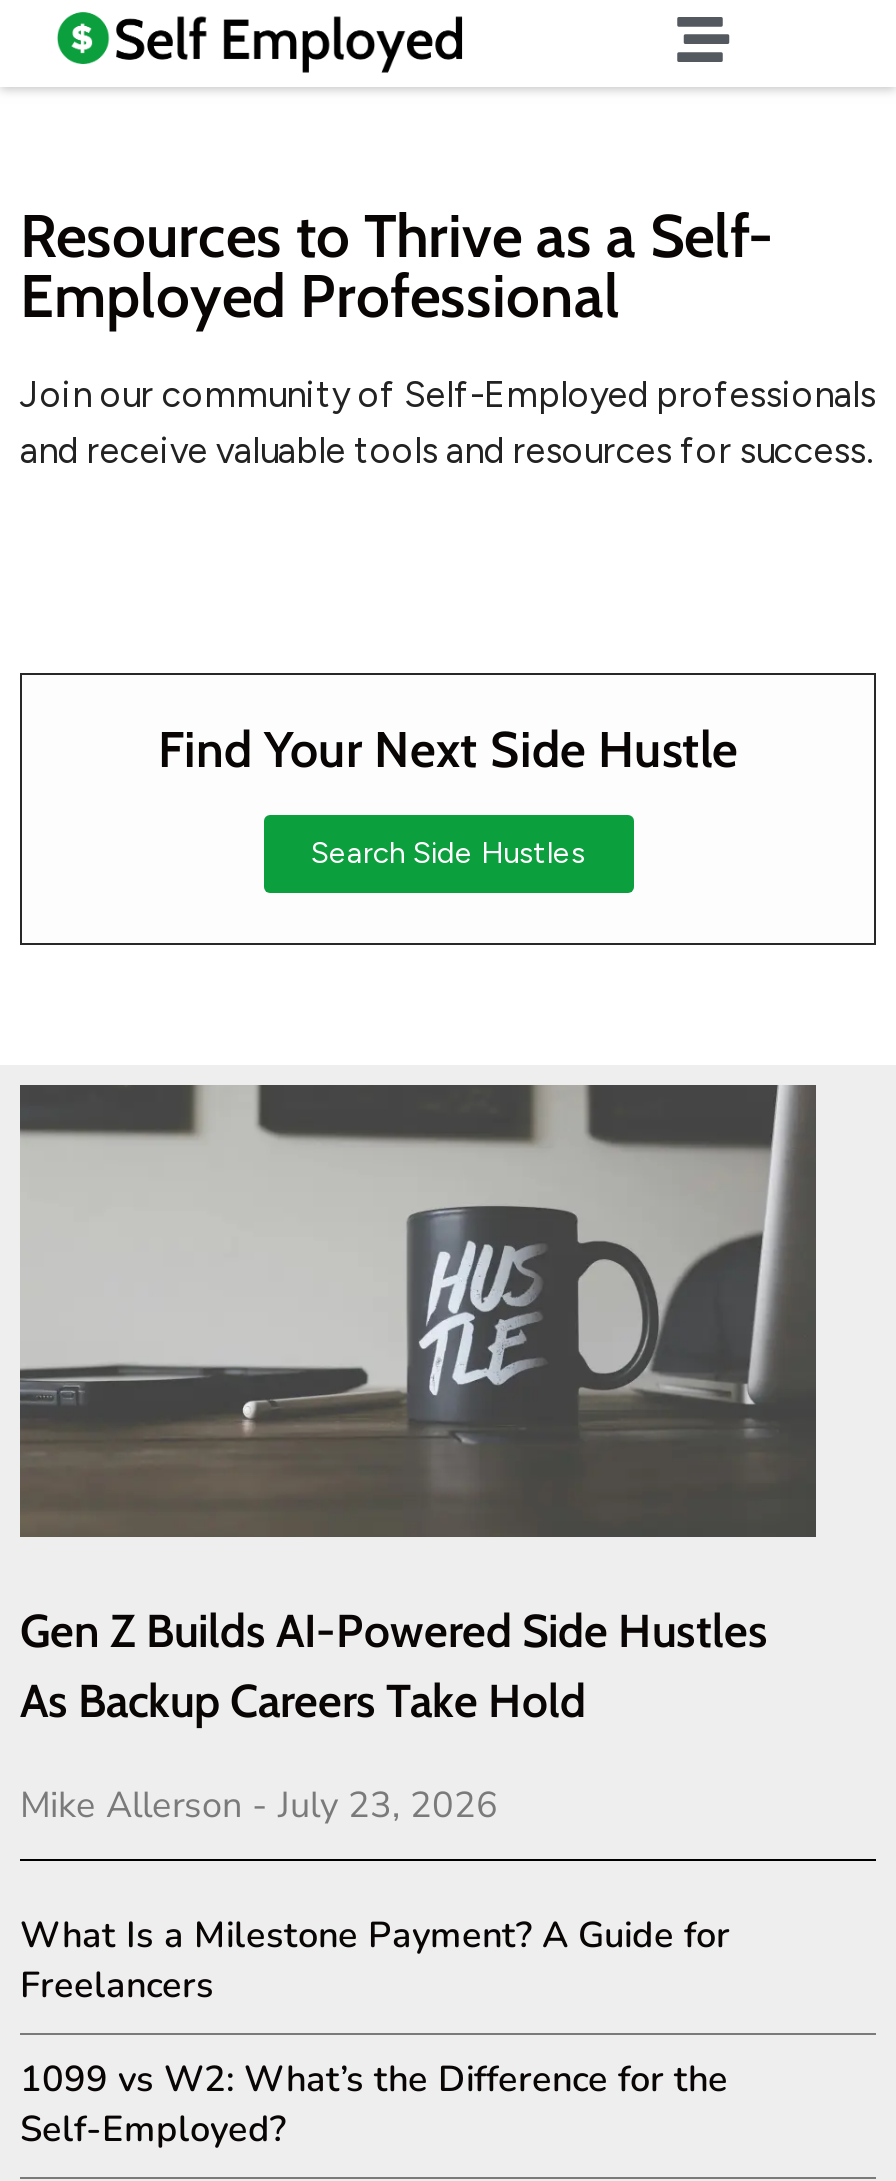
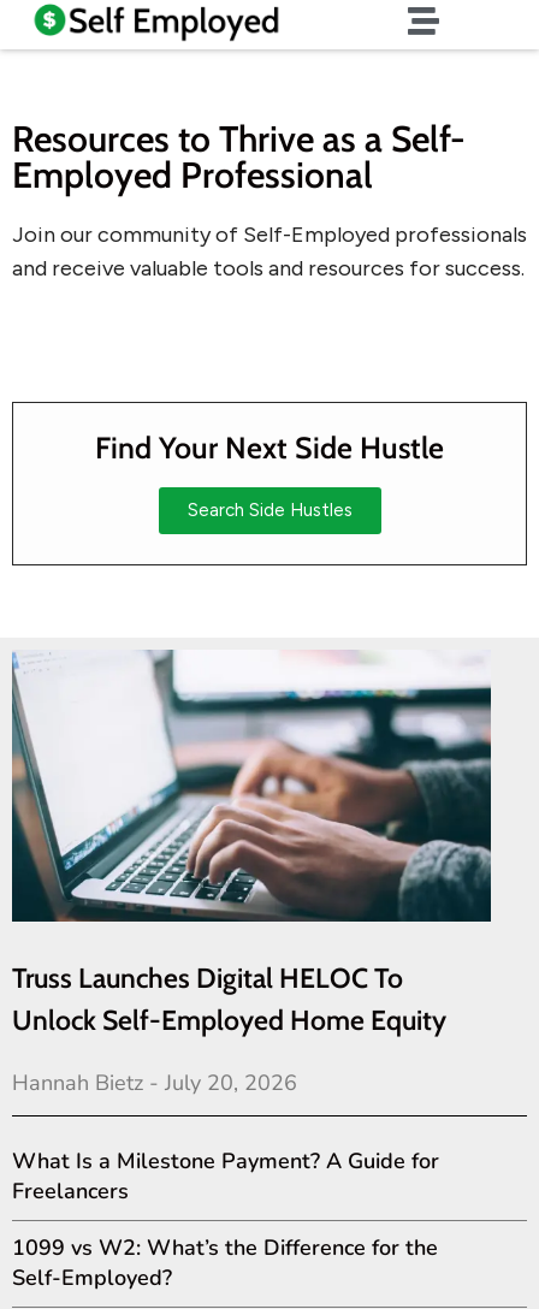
- [image]
- Gen Z Builds AI-Powered Side Hustles
- As Backup Careers Take Hold
+ [image]
+ Truss Launches Digital HELOC To
+ Unlock Self-Employed Home Equity

- Mike Allerson July 23, 2026
+ Hannah Bietz July 20, 2026
